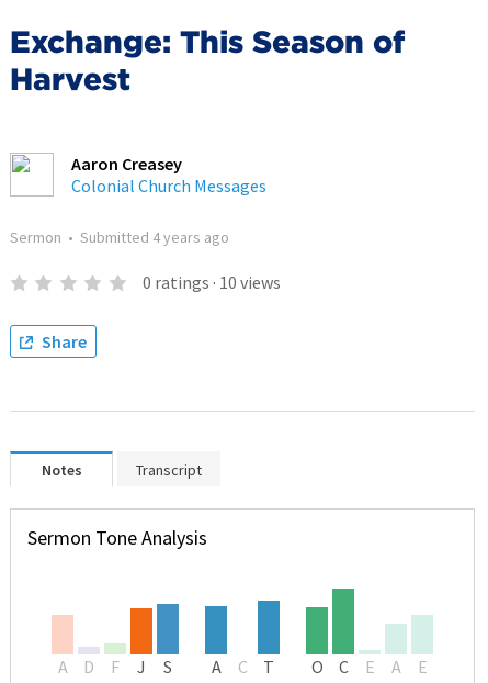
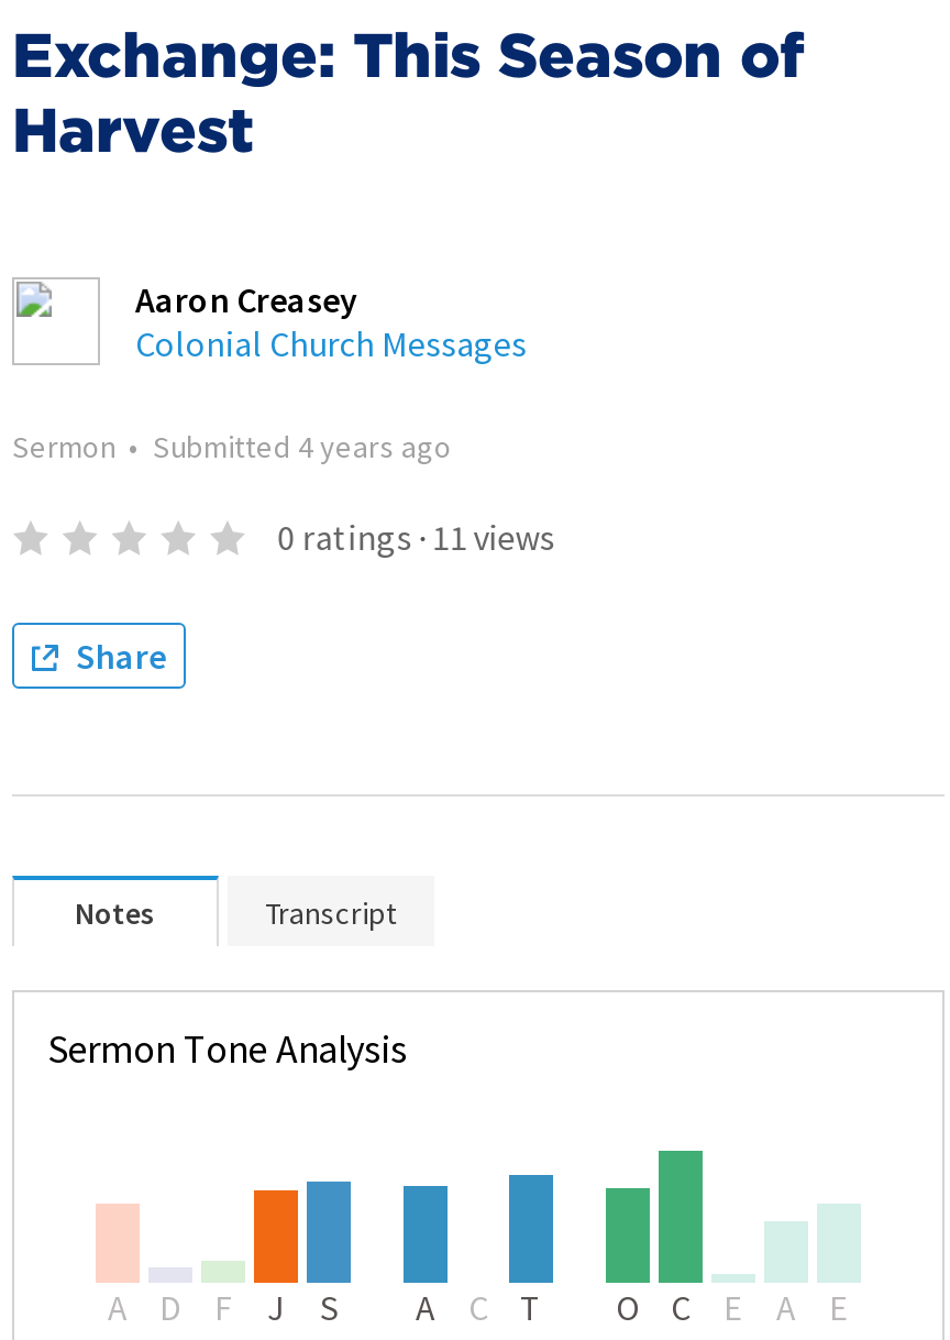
- 0 ratings · 10 views
+ 0 ratings · 11 views
